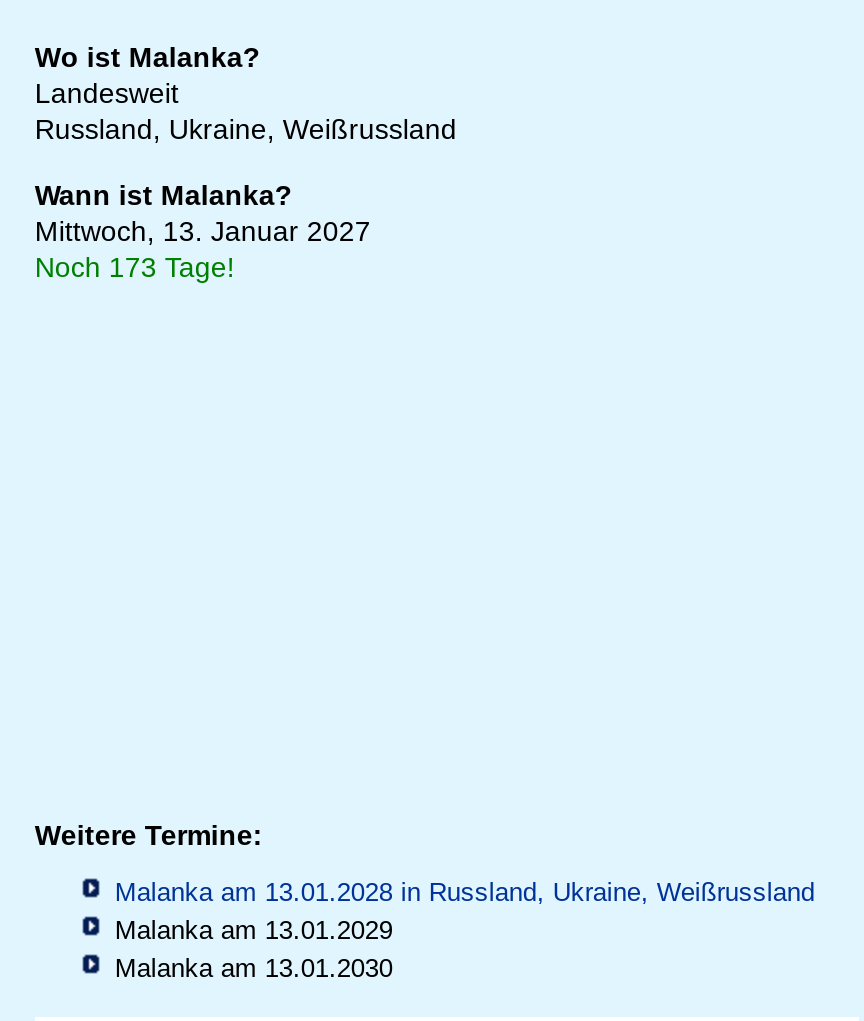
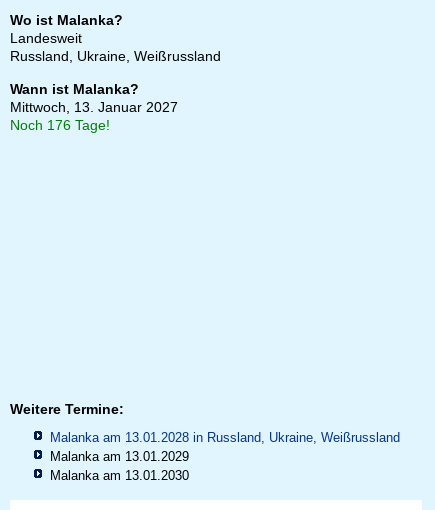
- Noch 173 Tage!
+ Noch 176 Tage!
